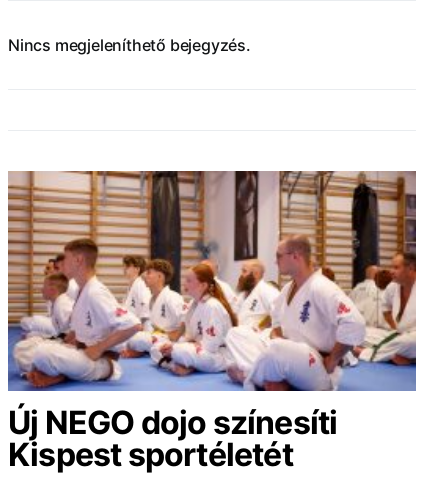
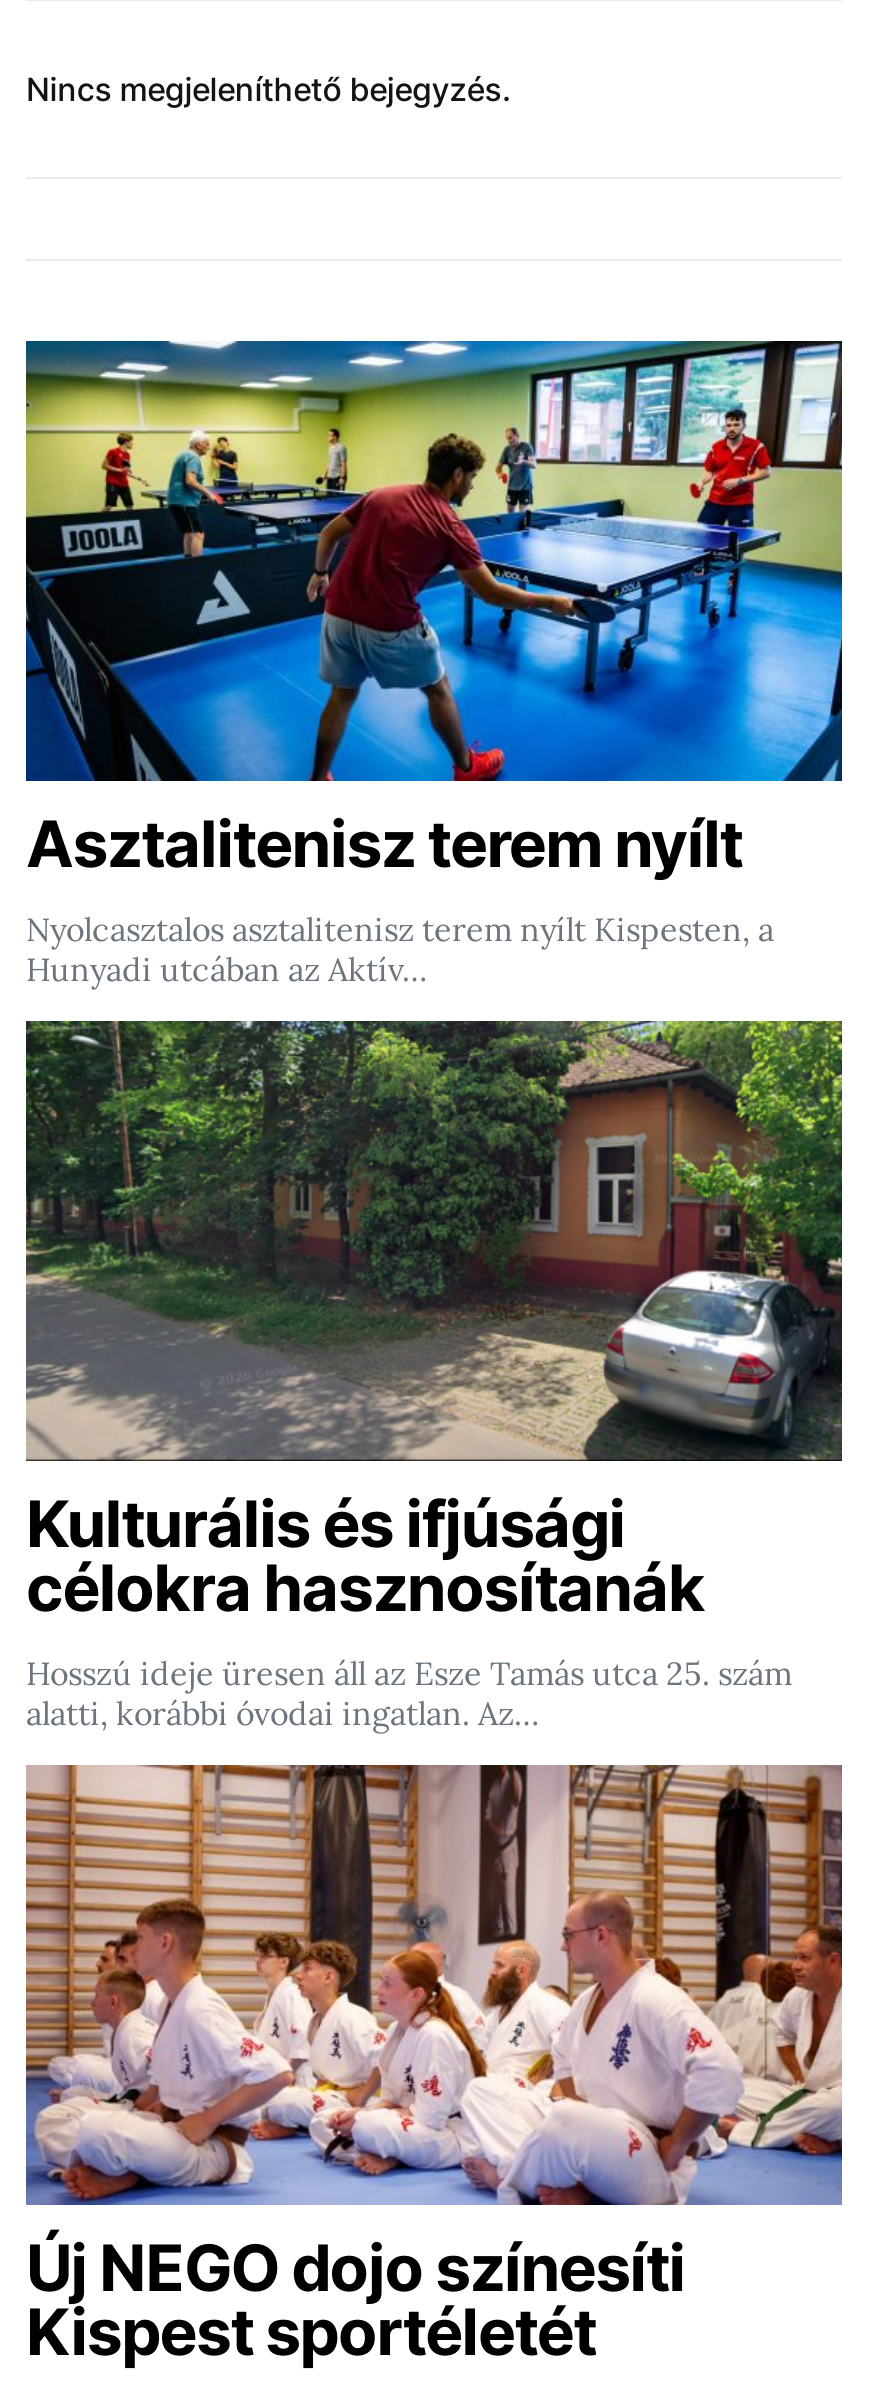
+ [image]
+ Asztalitenisz terem nyílt
+ Nyolcasztalos asztalitenisz terem nyílt Kispesten, a
+ Hunyadi utcában az Aktív…

+ [image]
+ Kulturális és ifjúsági
+ célokra hasznosítanák
+ Hosszú ideje üresen áll az Esze Tamás utca 25. szám
+ alatti, korábbi óvodai ingatlan. Az…
